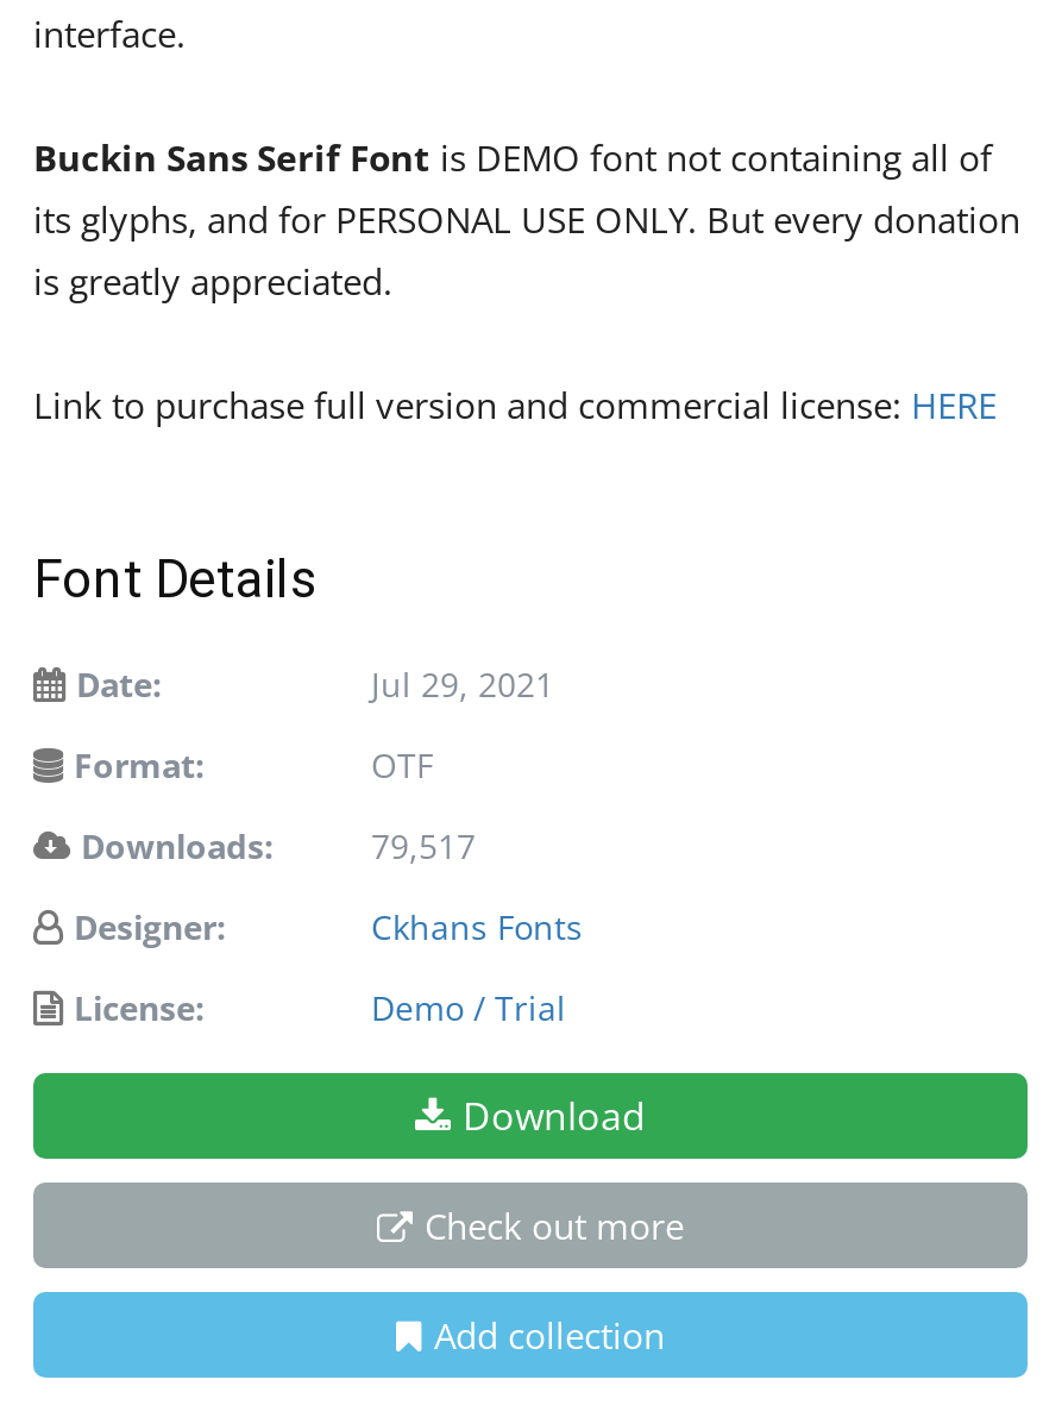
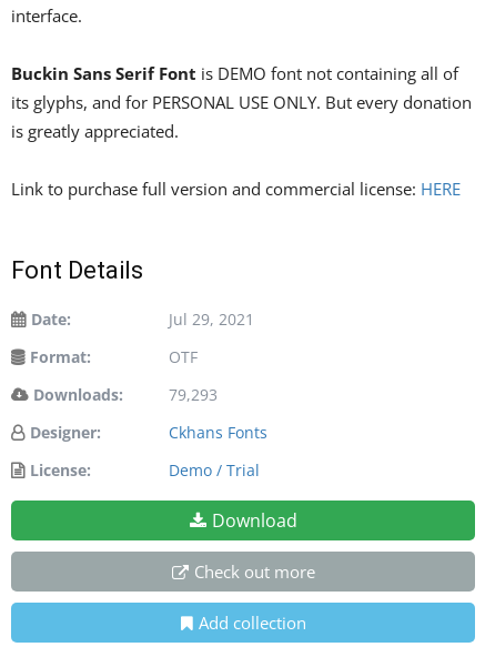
- 79,517
+ 79,293
